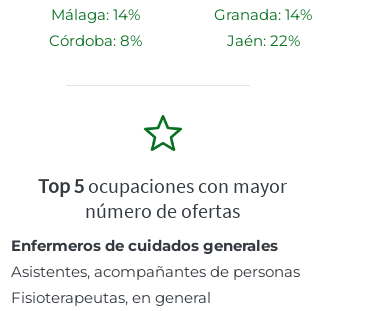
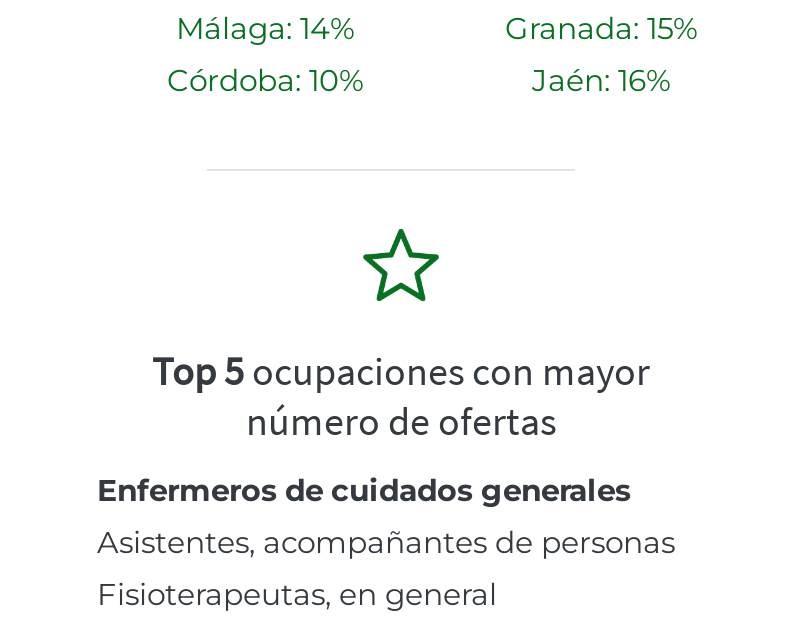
- Granada: 14%
+ Granada: 15%

- Córdoba: 8%
+ Córdoba: 10%

- Jaén: 22%
+ Jaén: 16%
